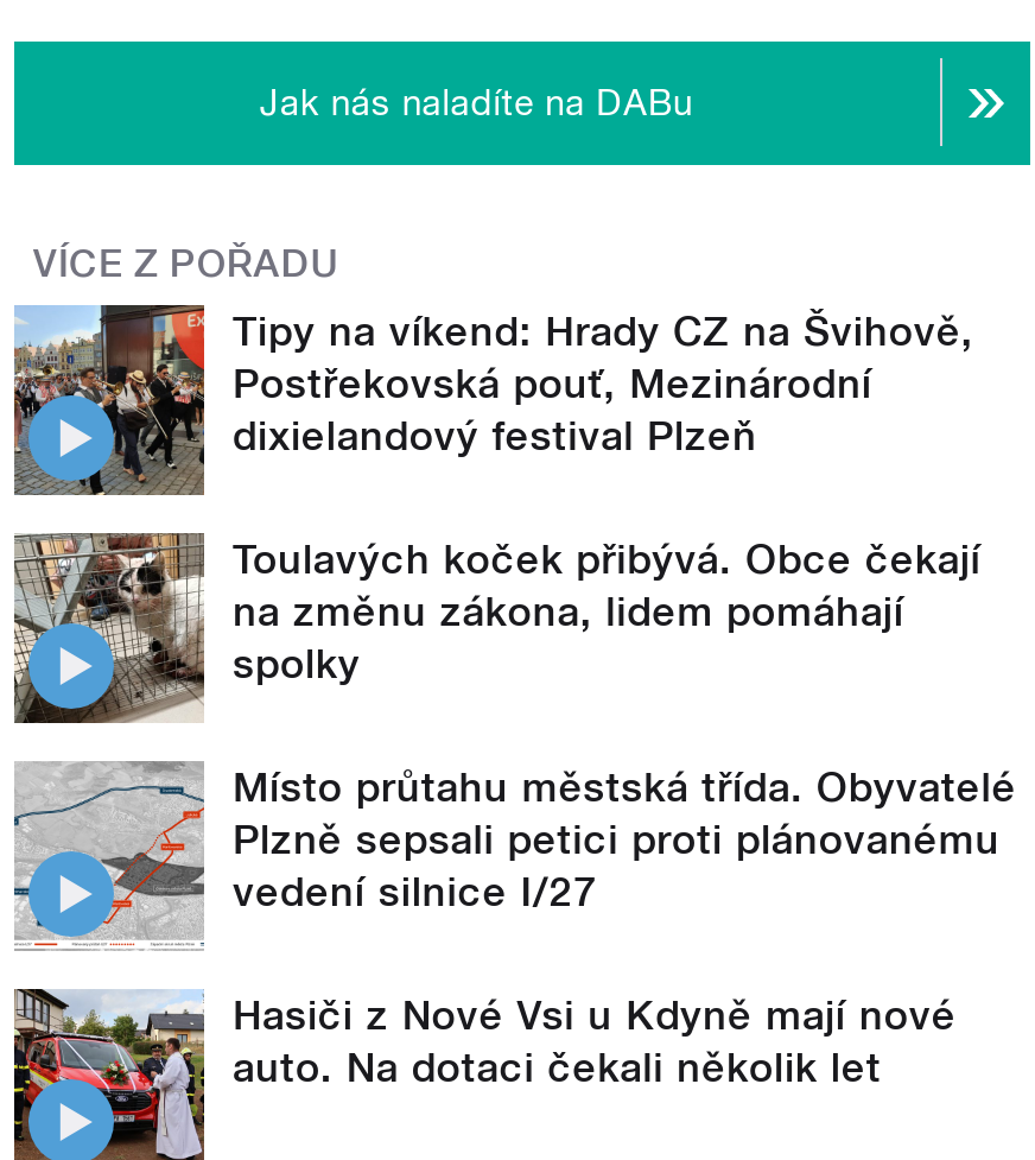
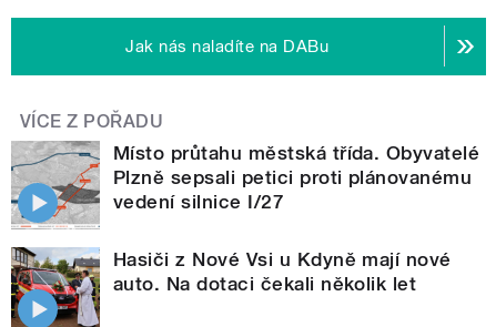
- [image]
- Tipy na víkend: Hrady CZ na Švihově,
- Postřekovská pouť, Mezinárodní
- dixielandový festival Plzeň
- Toulavých koček přibývá. Obce čekají
- na změnu zákona, lidem pomáhají
- spolky

- [image]
